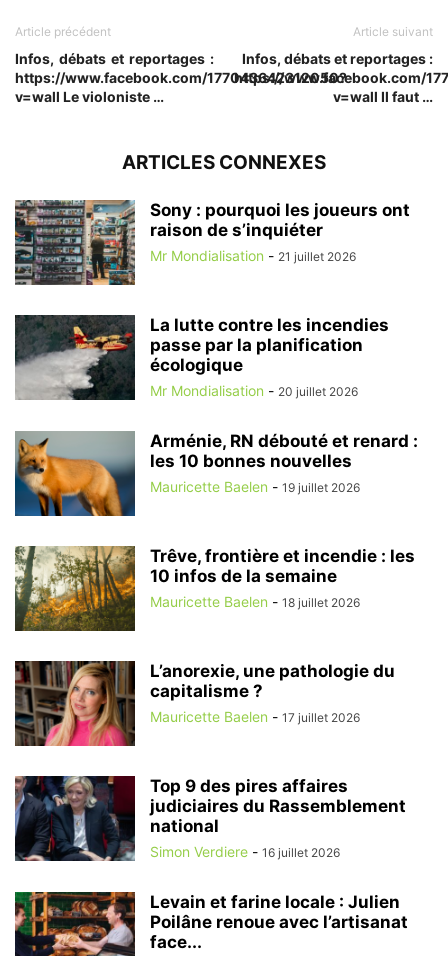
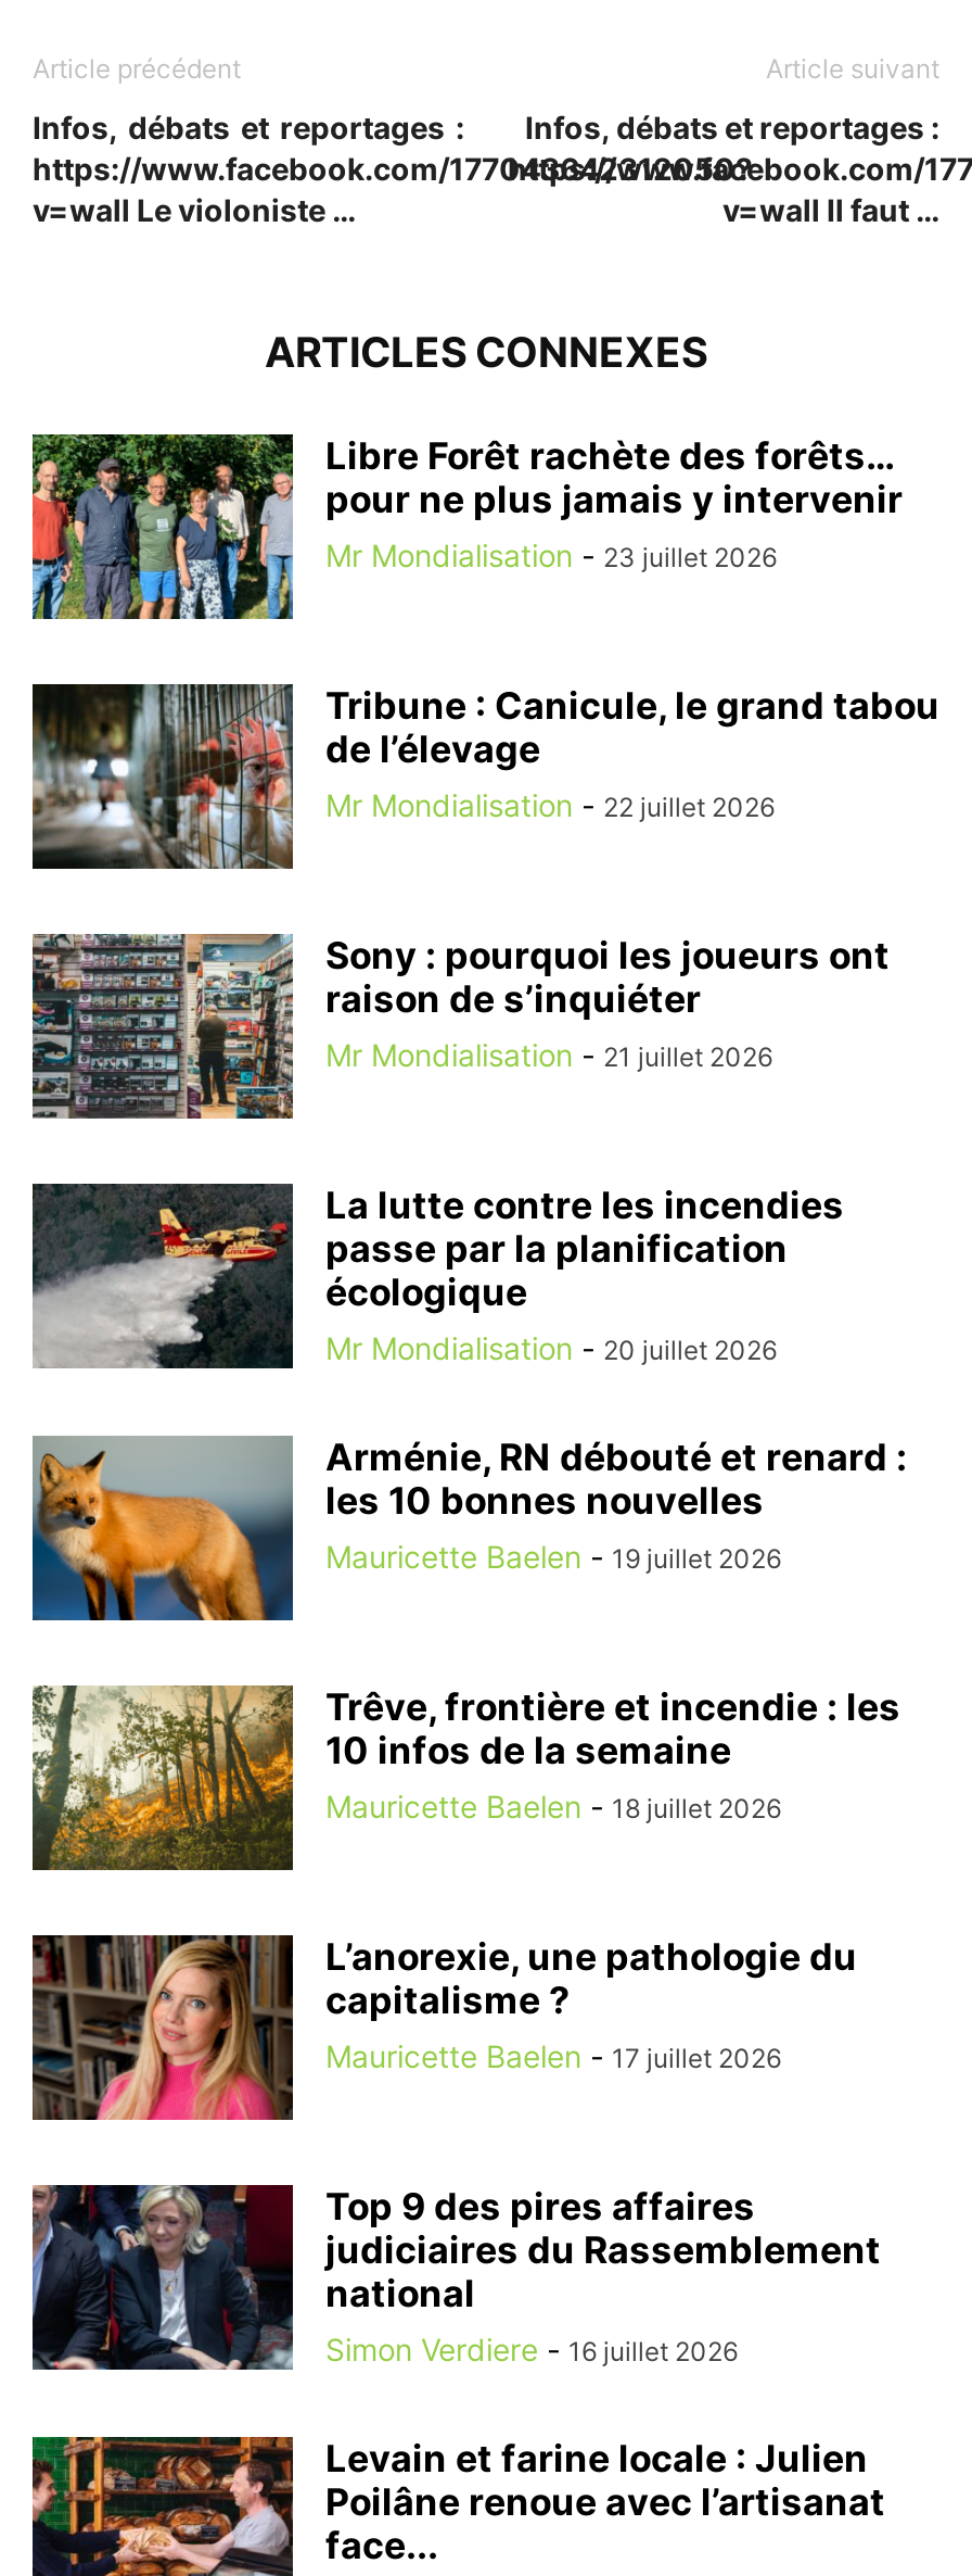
+ [image]
+ Libre Forêt rachète des forêts…
+ pour ne plus jamais y intervenir
+ Mr Mondialisation - 23 juillet 2026

+ [image]
+ Tribune : Canicule, le grand tabou
+ de l’élevage
+ Mr Mondialisation - 22 juillet 2026
